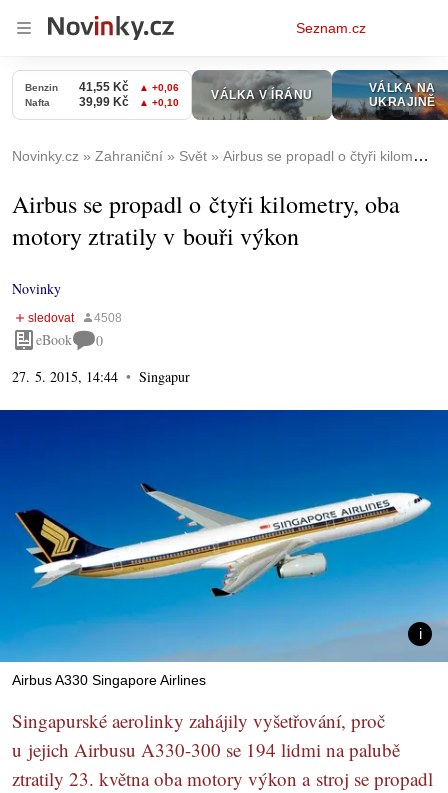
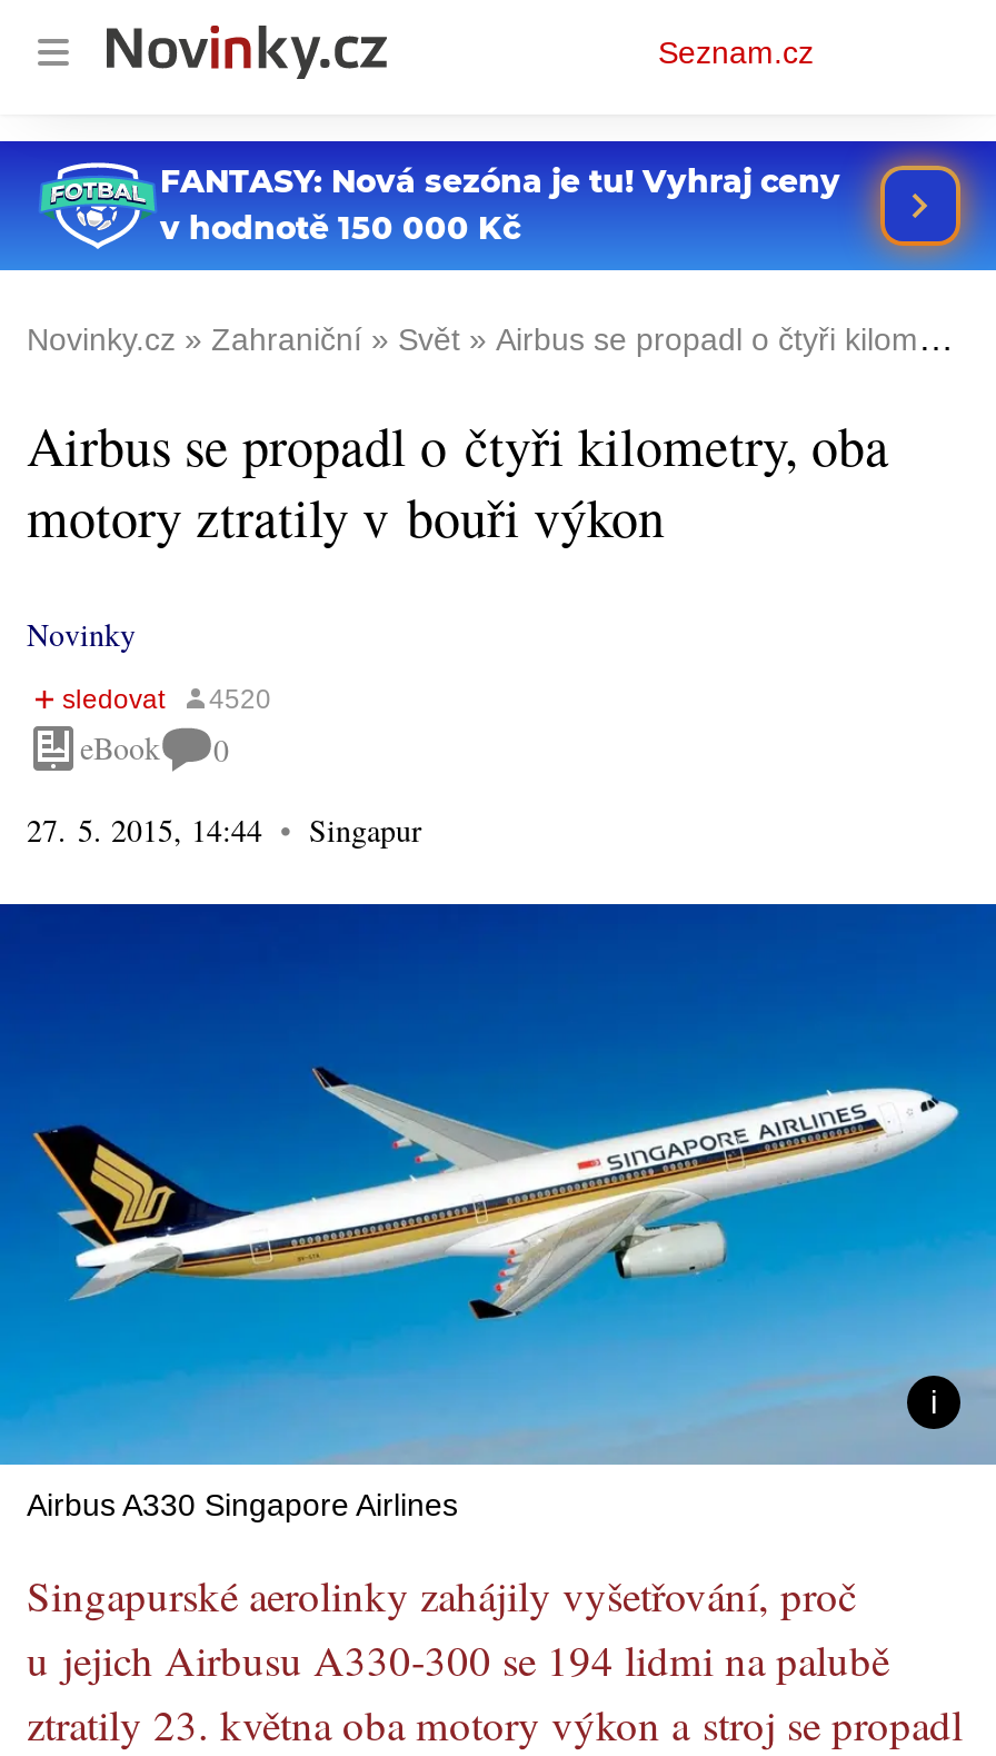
- [image]
+ [image]
